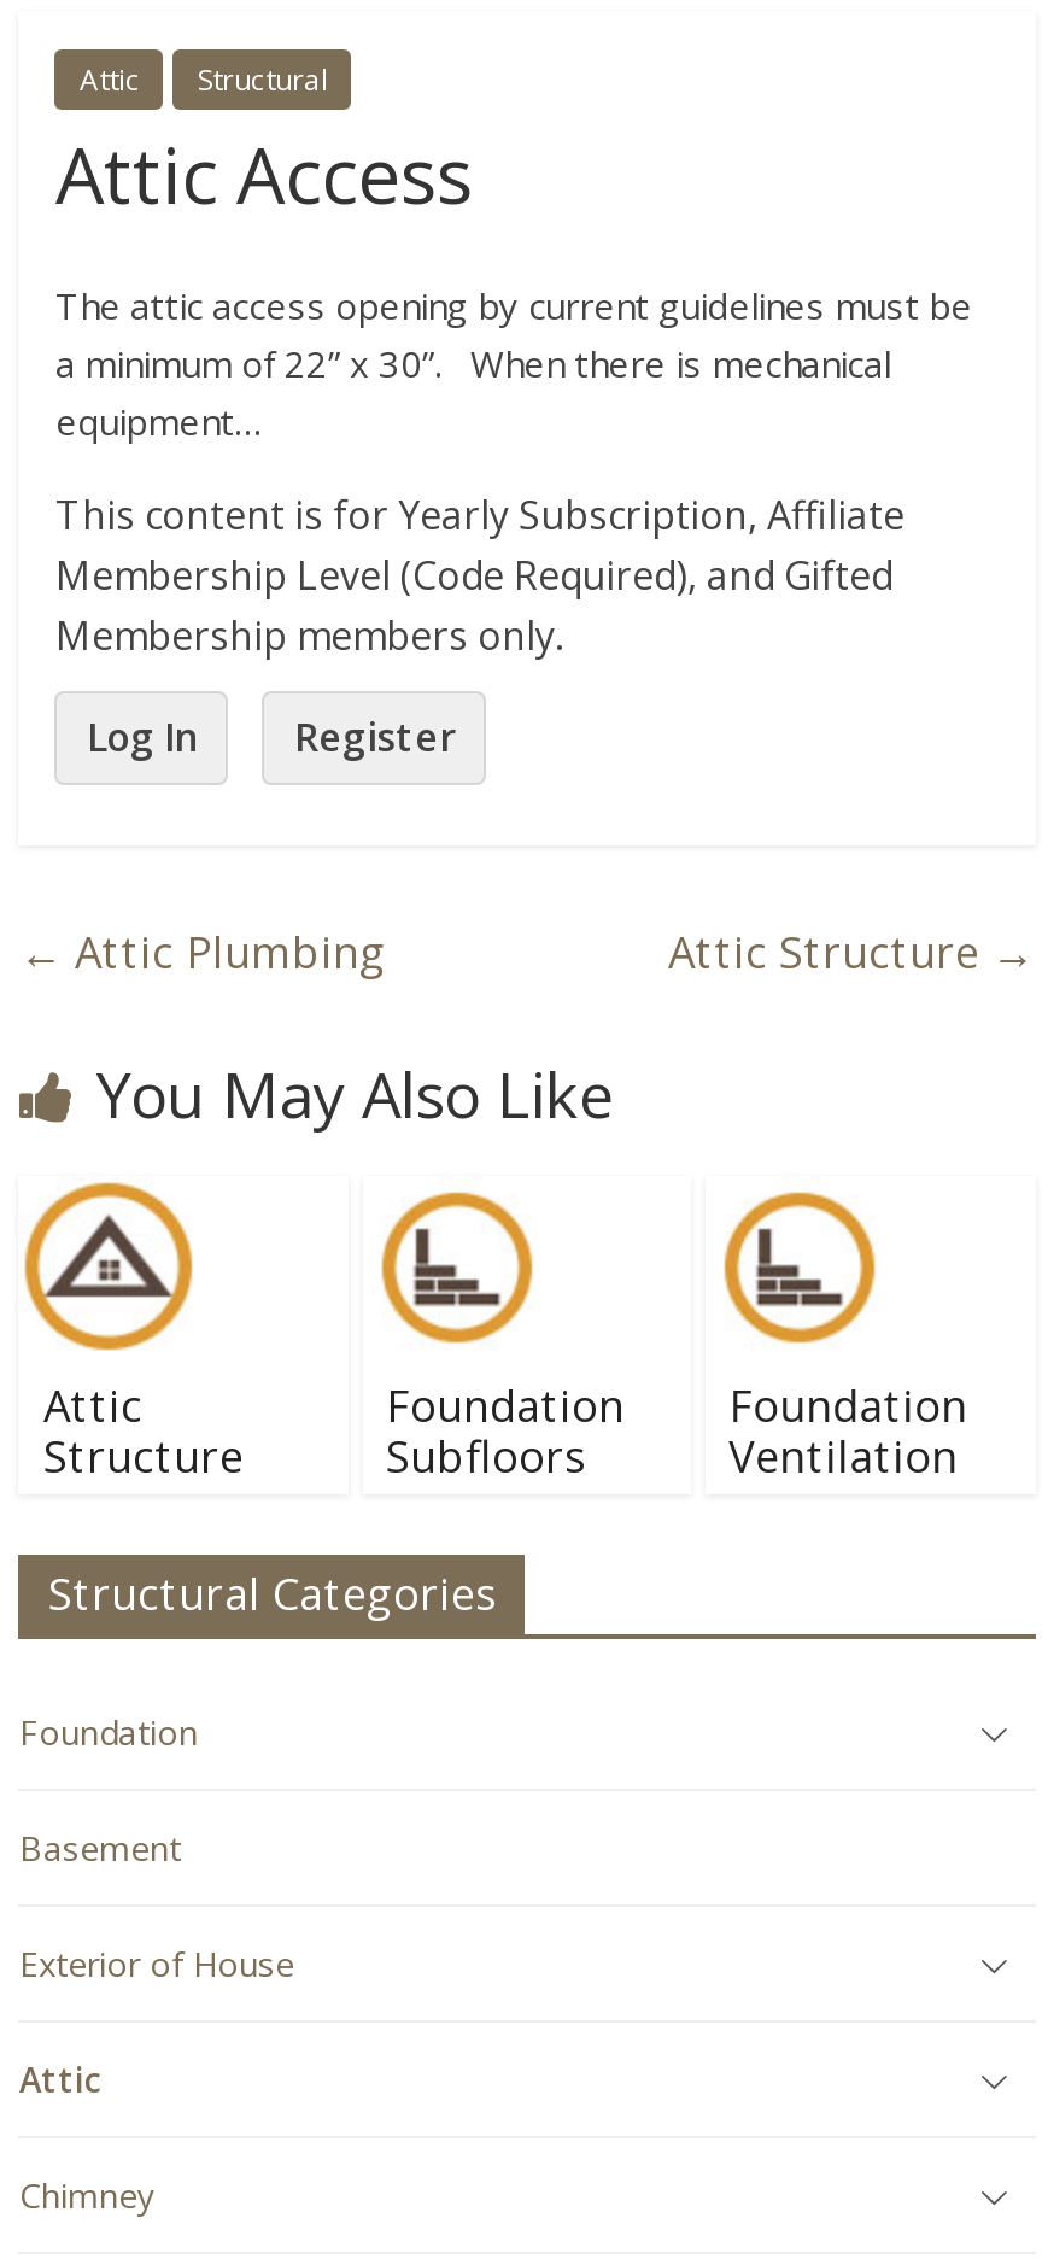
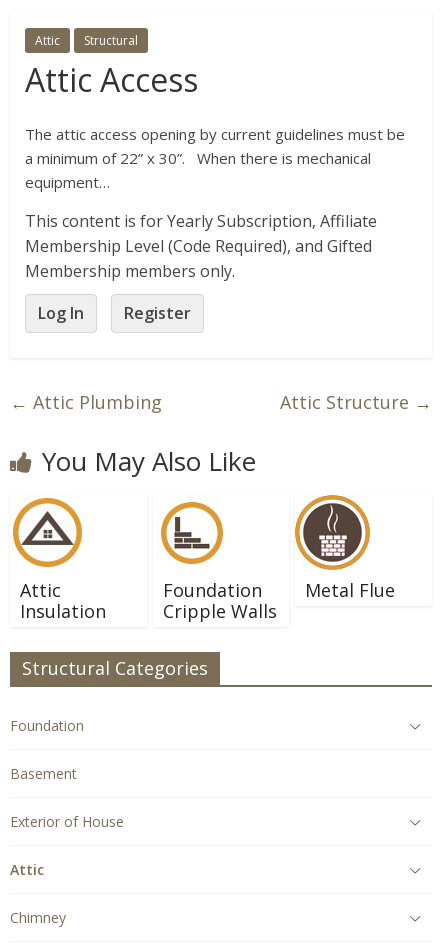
- [image]
- Foundation
- Ventilation
+ [image]
+ Metal Flue

- Structure
+ Insulation

- Subfloors
+ Cripple Walls
